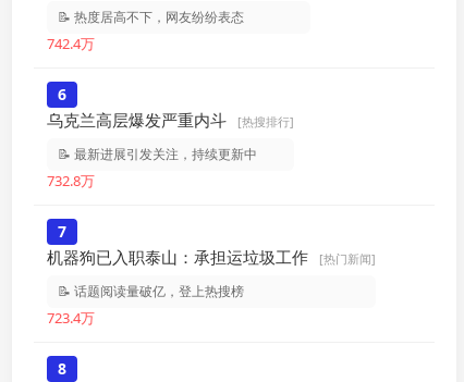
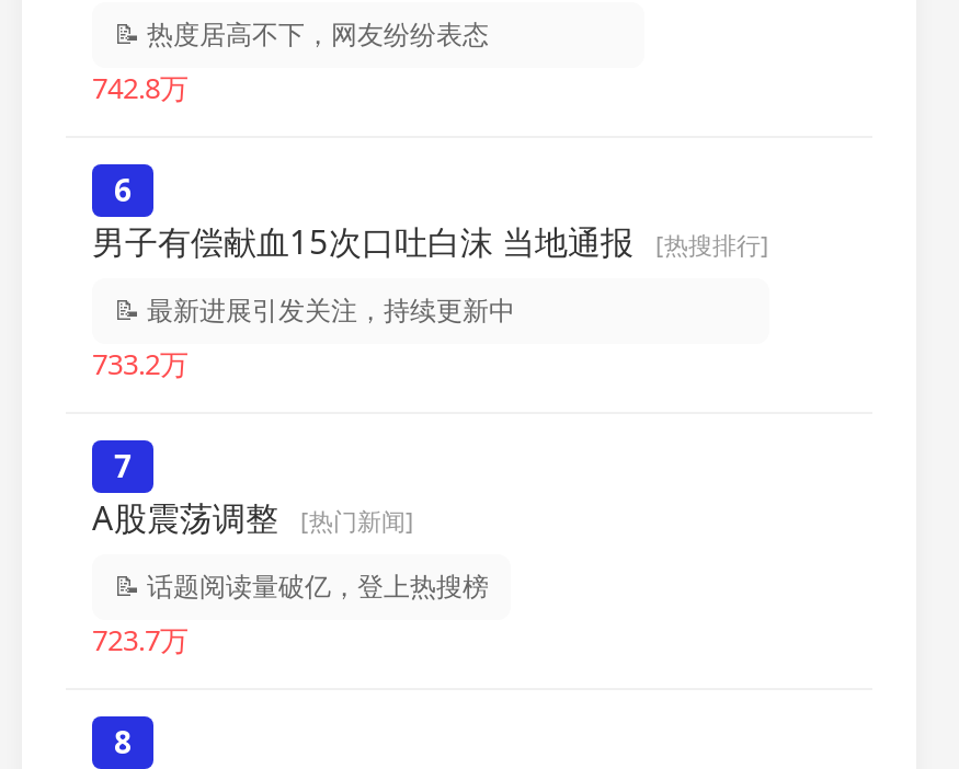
- 742.4万
+ 742.8万

- 乌克兰高层爆发严重内斗 [热搜排行]
+ 男子有偿献血15次口吐白沫 当地通报 [热搜排行]

- 732.8万
+ 733.2万

- 机器狗已入职泰山：承担运垃圾工作 [热门新闻]
+ A股震荡调整 [热门新闻]

- 723.4万
+ 723.7万
